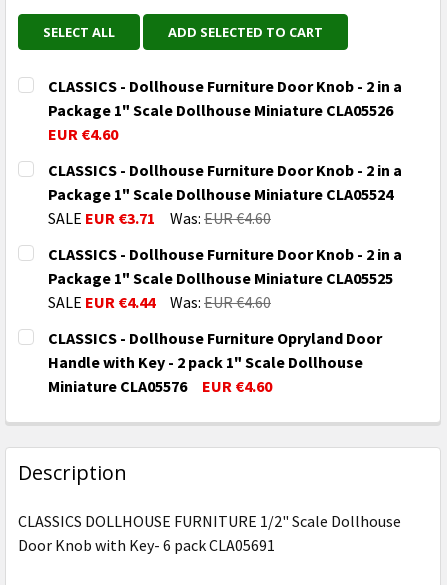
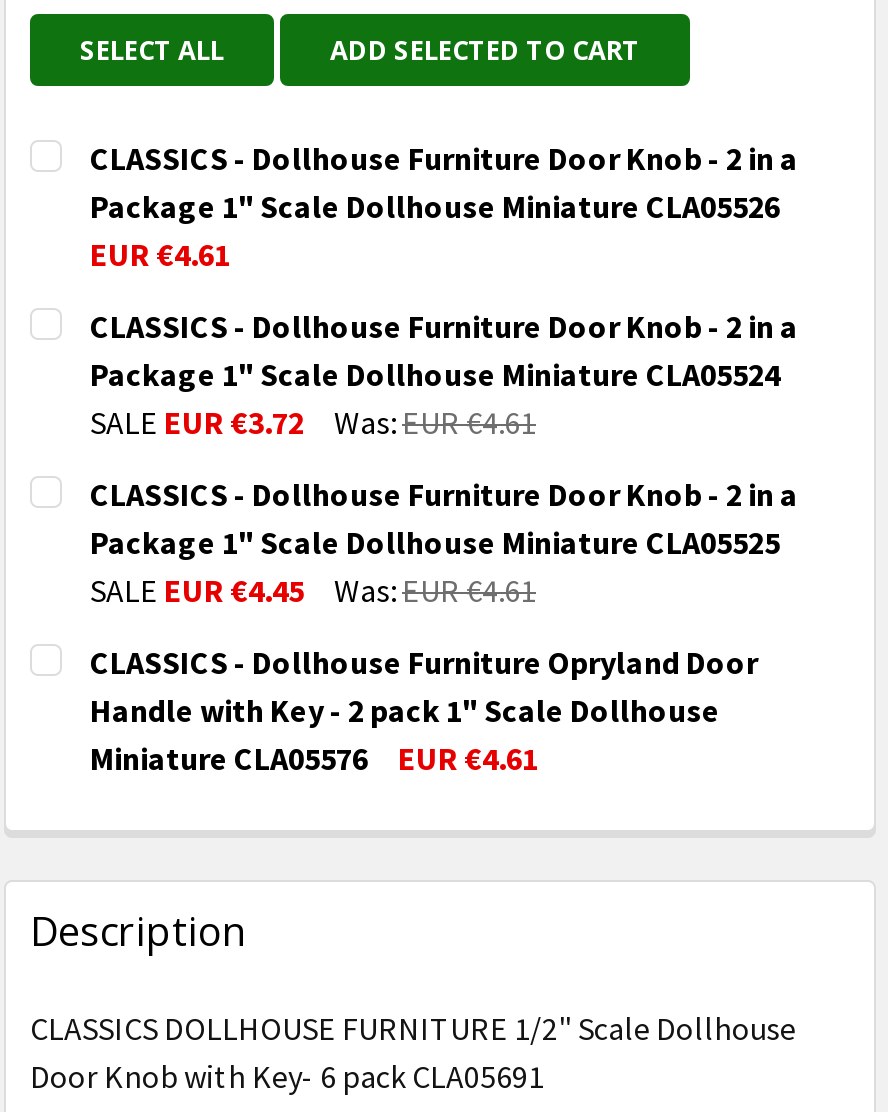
- EUR €4.60
+ EUR €4.61

- SALE EUR €3.71
+ SALE EUR €3.72

- Was: EUR €4.60
+ Was: EUR €4.61

- SALE EUR €4.44
+ SALE EUR €4.45

- Was: EUR €4.60
+ Was: EUR €4.61

- Miniature CLA05576 EUR €4.60
+ Miniature CLA05576 EUR €4.61
